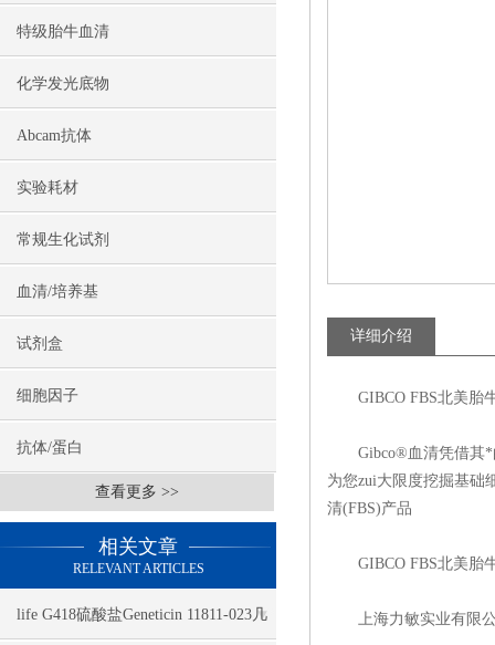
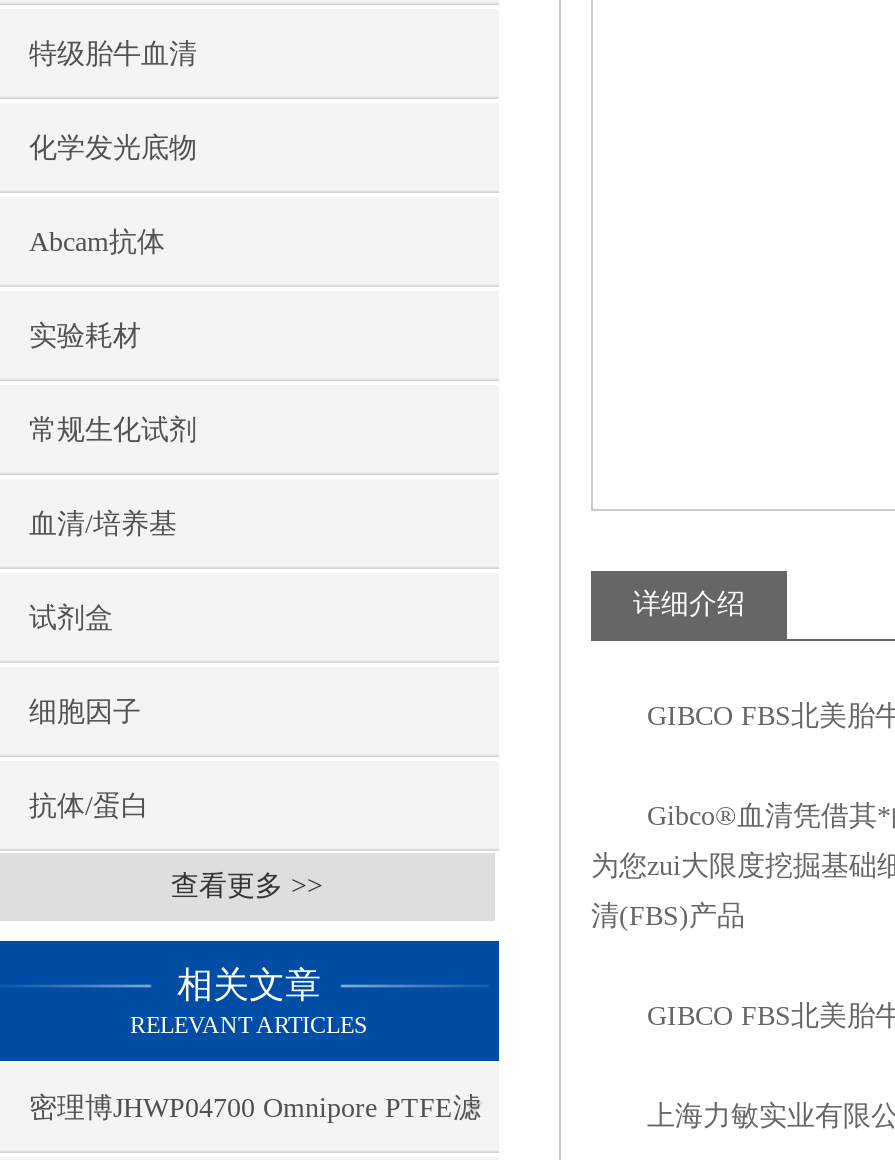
- life G418硫酸盐Geneticin 11811-023几
+ 密理博JHWP04700 Omnipore PTFE滤
